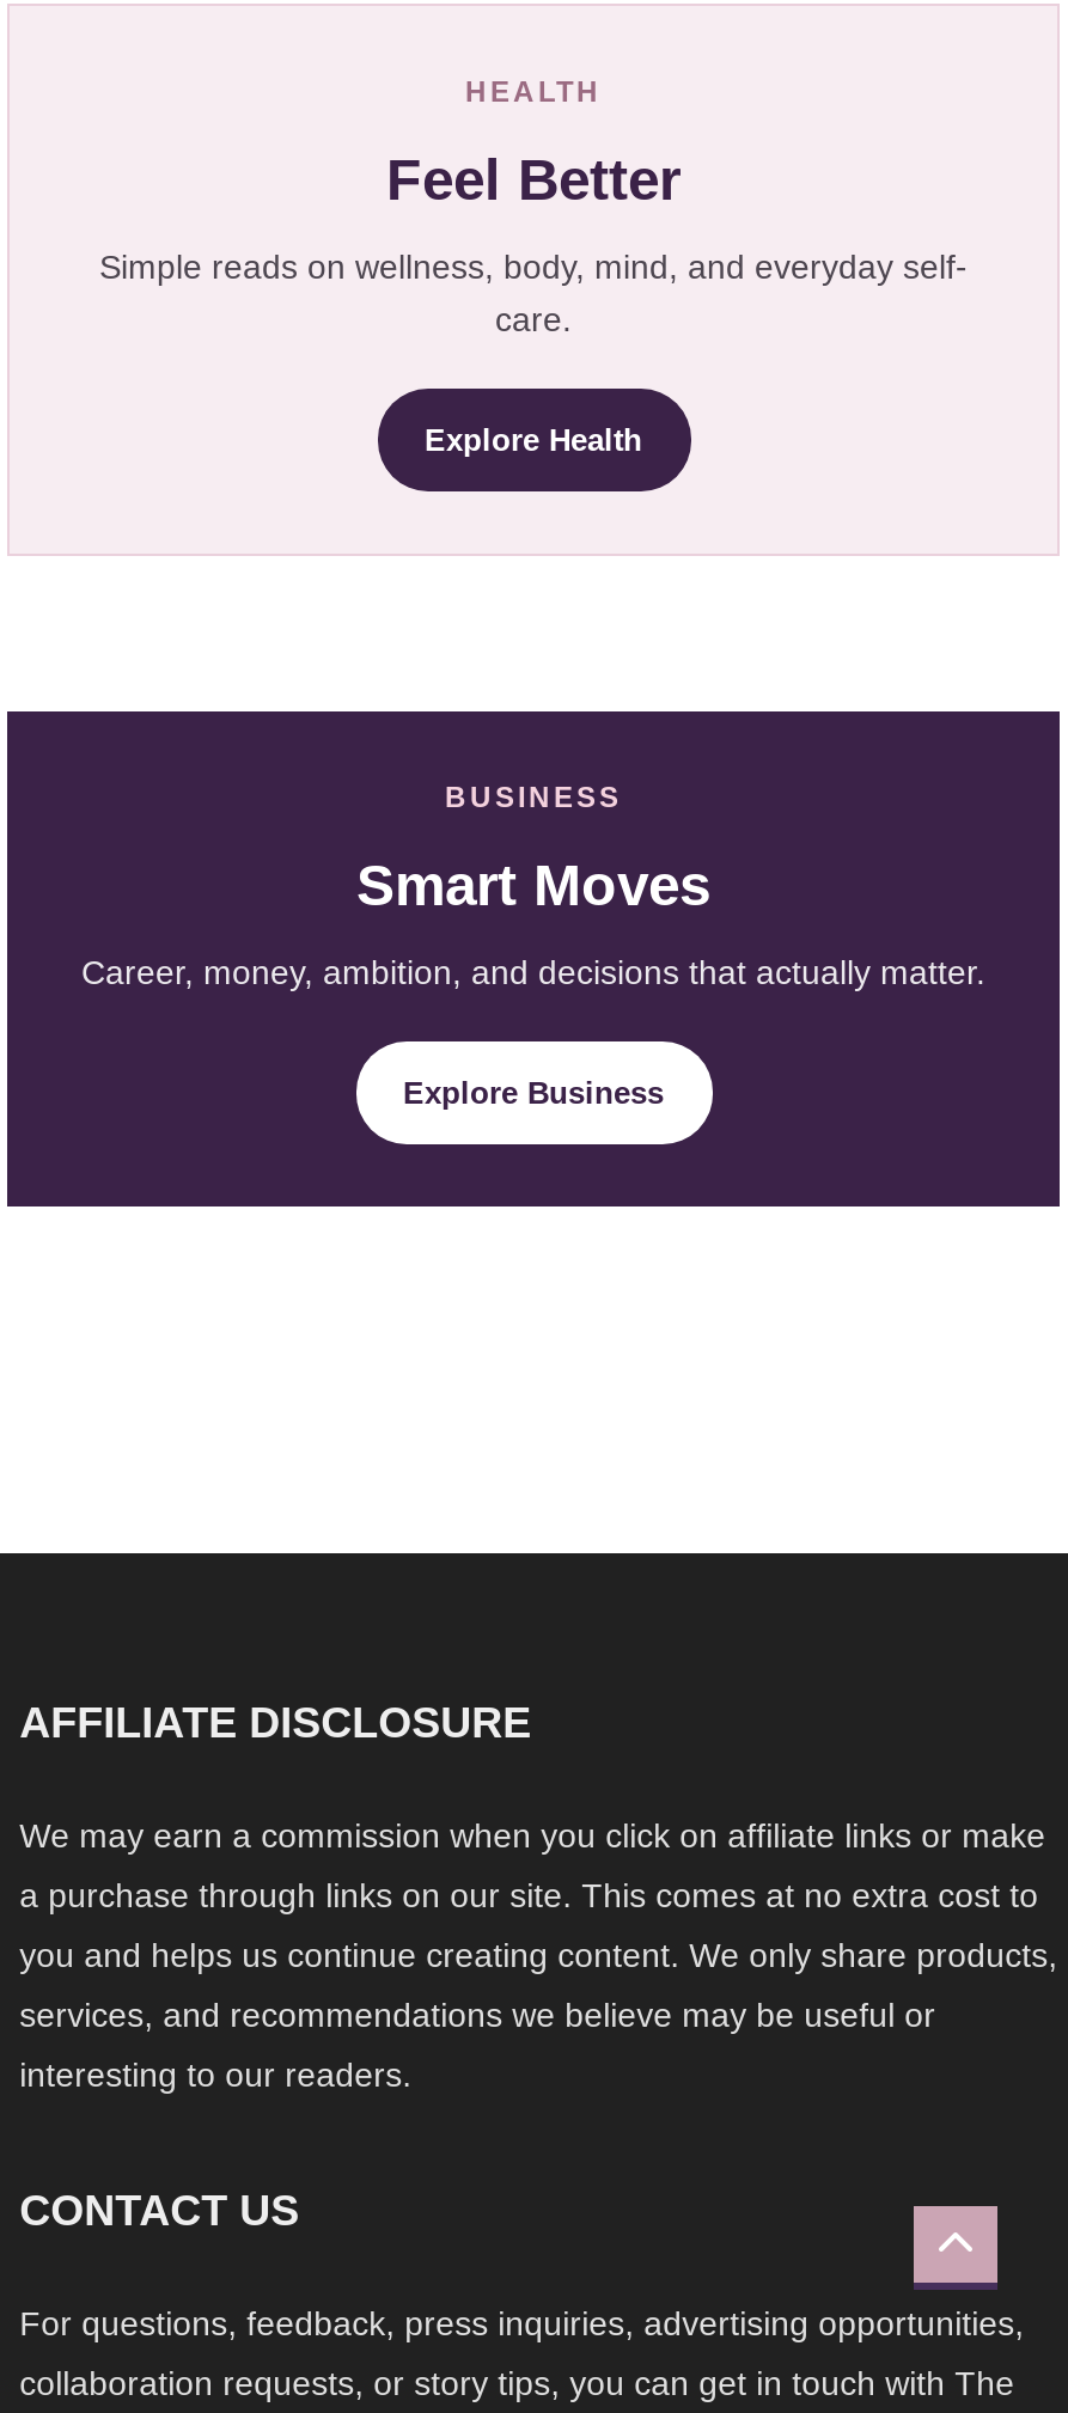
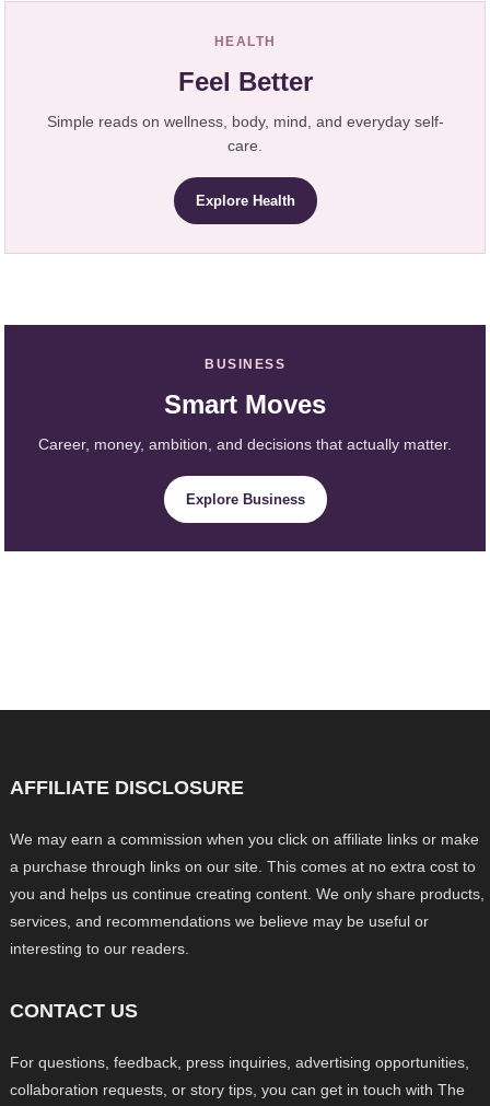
- [image]
